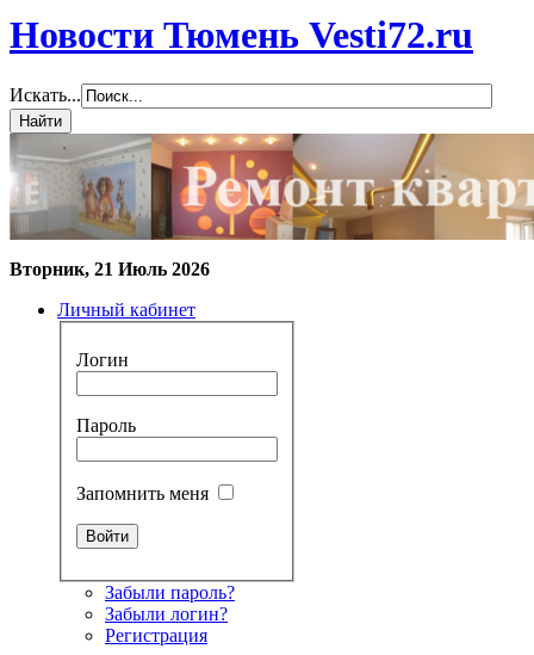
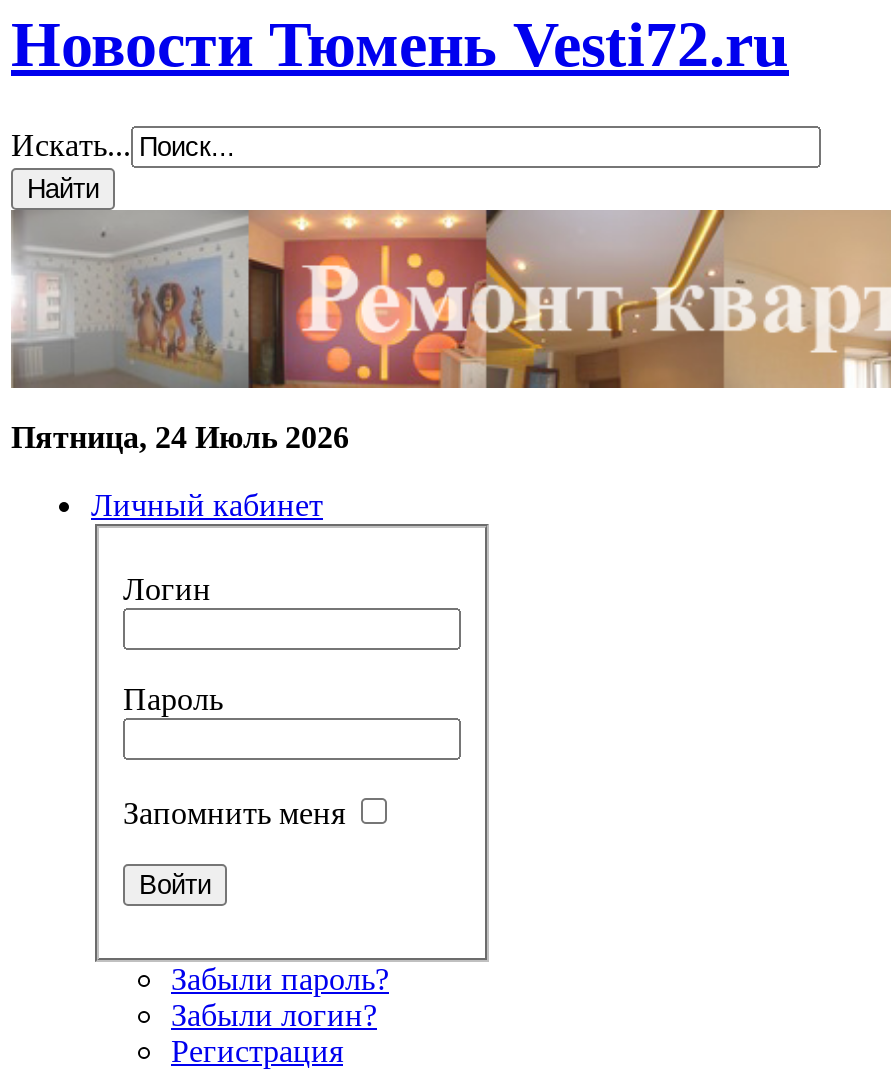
- Вторник, 21 Июль 2026
+ Пятница, 24 Июль 2026
